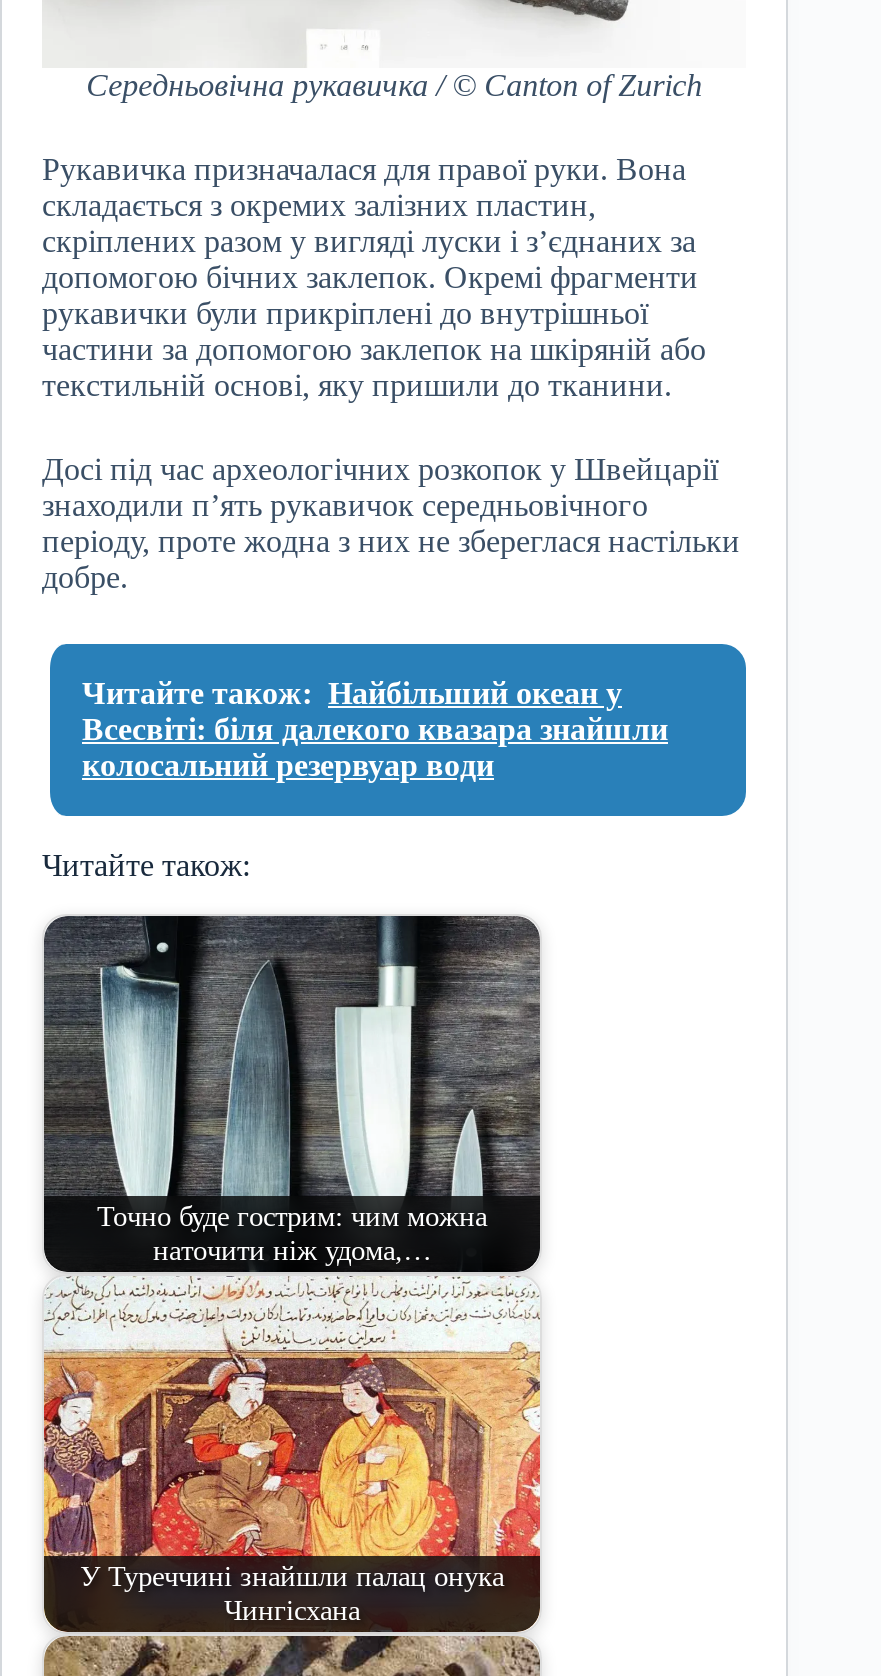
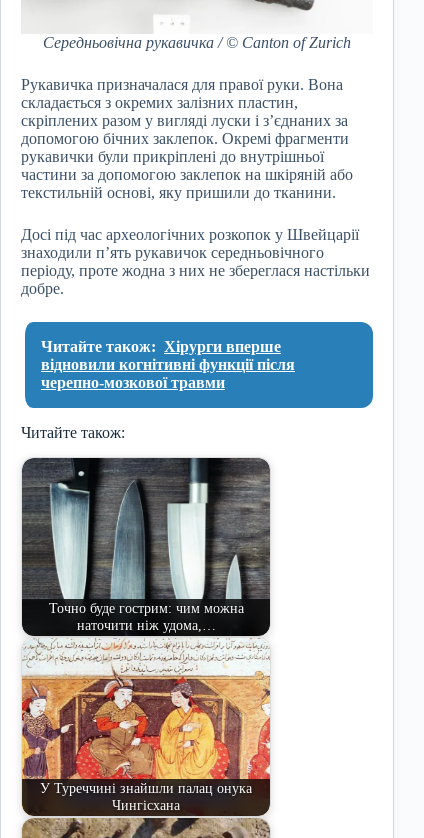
- Читайте також: Найбільший океан у
- Всесвіті: біля далекого квазара знайшли
- колосальний резервуар води
+ Читайте також: Хірурги вперше
+ відновили когнітивні функції після
+ черепно-мозкової травми
